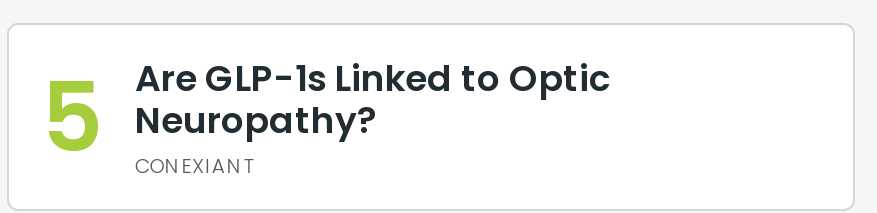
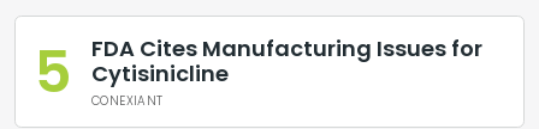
- Are GLP-1s Linked to Optic
- Neuropathy?
+ FDA Cites Manufacturing Issues for
+ Cytisinicline
